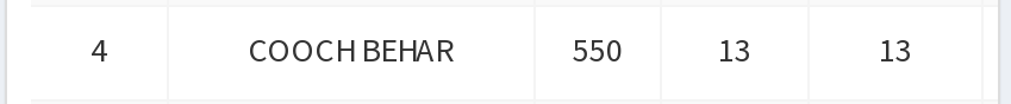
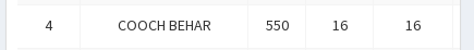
- 13
+ 16

- 13
+ 16
